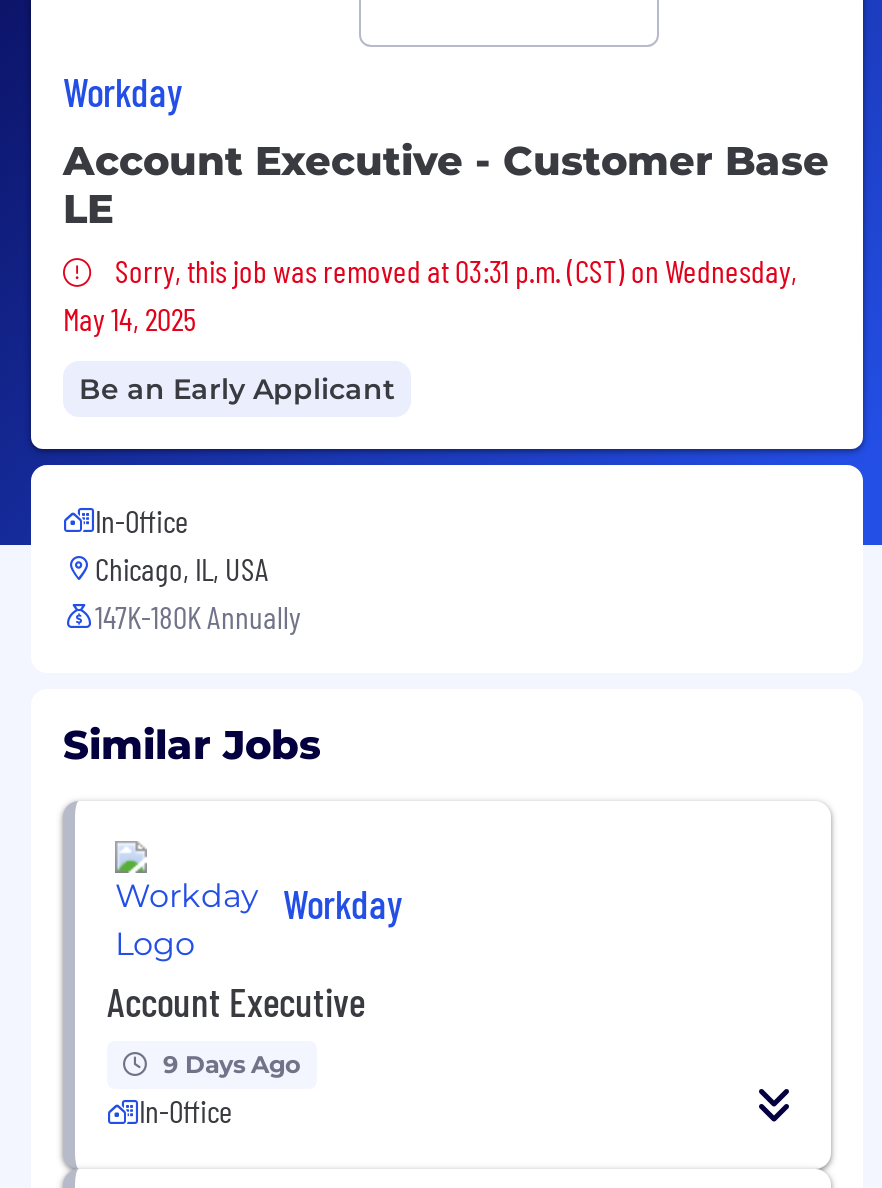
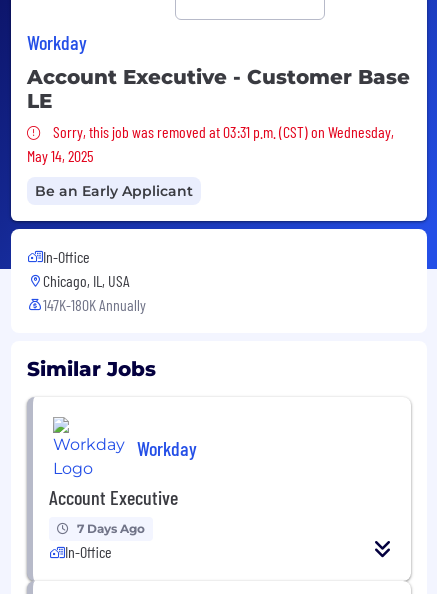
- 9 Days Ago
+ 7 Days Ago
